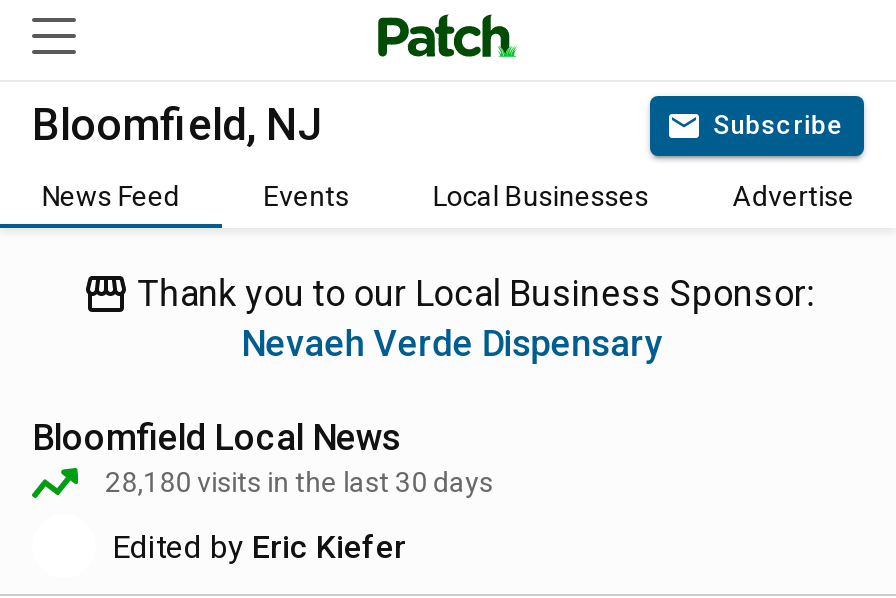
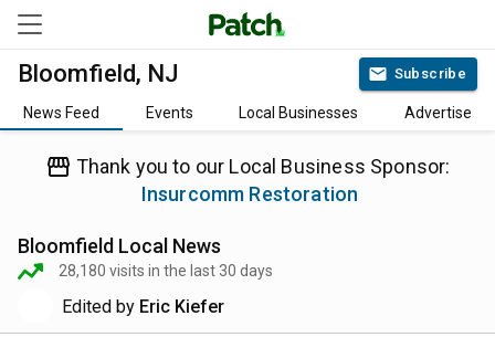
- Nevaeh Verde Dispensary
+ Insurcomm Restoration
